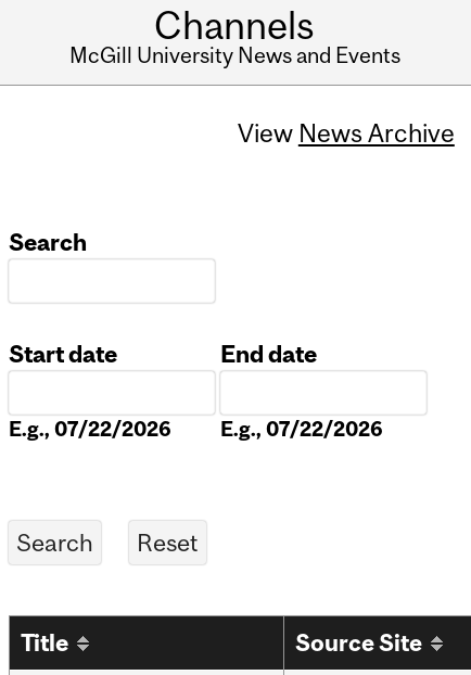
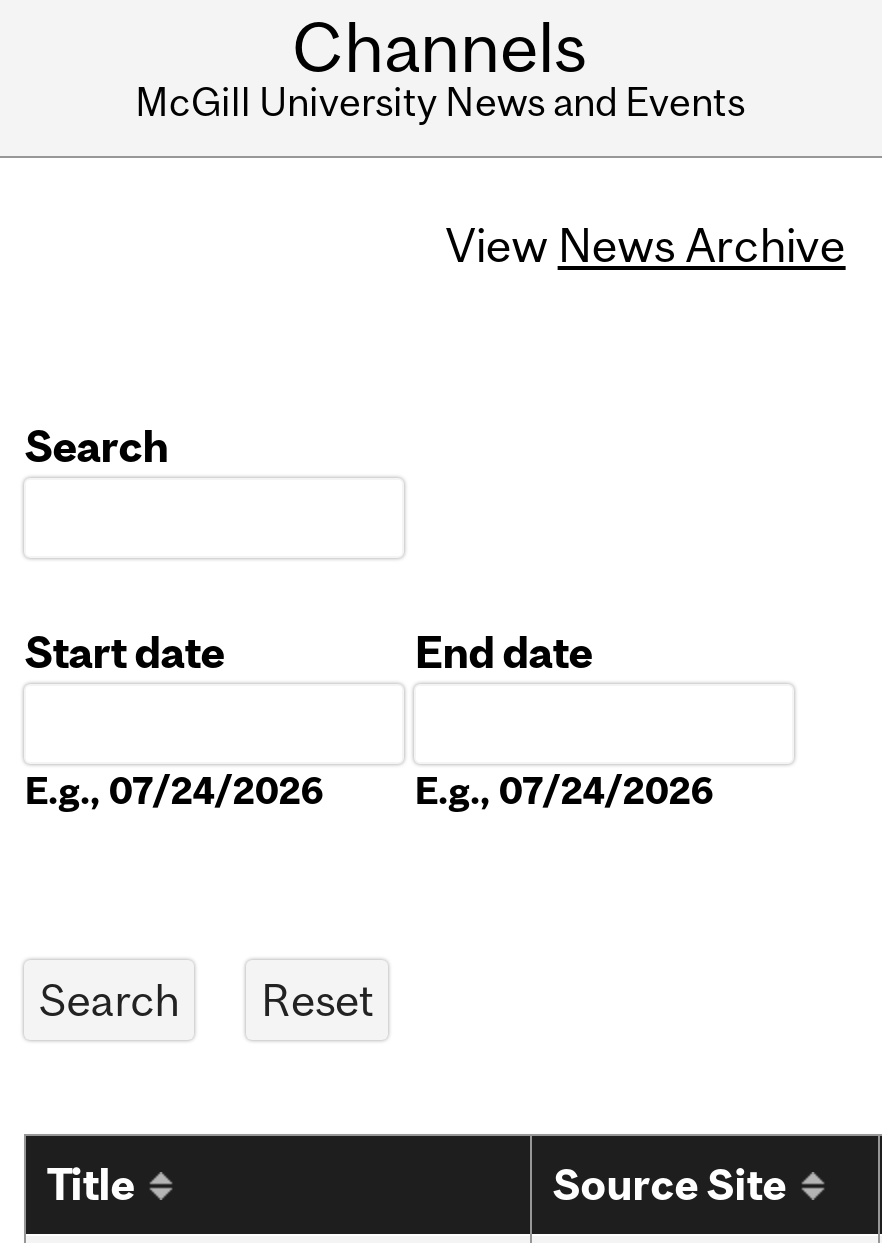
- E.g., 07/22/2026
+ E.g., 07/24/2026

- E.g., 07/22/2026
+ E.g., 07/24/2026
